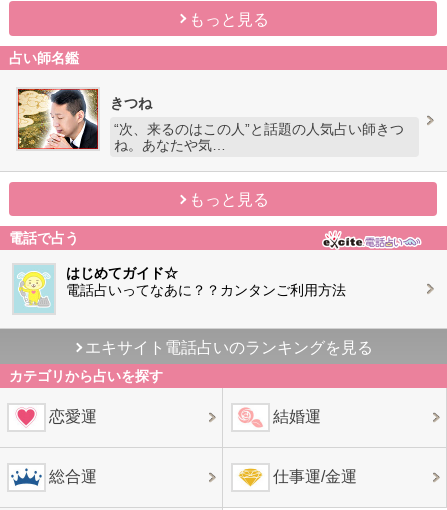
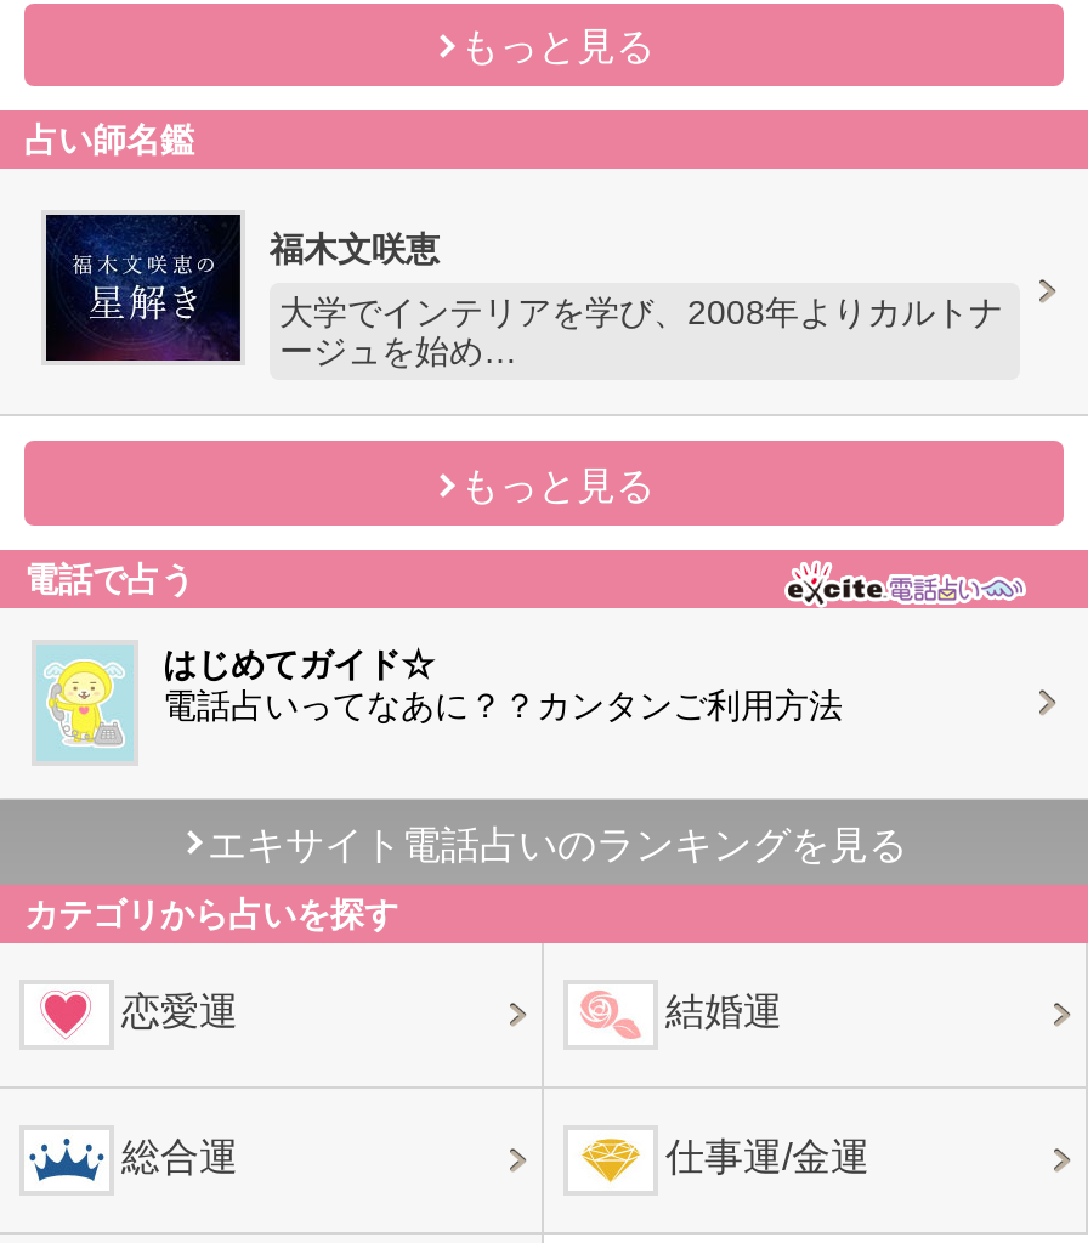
- [image]
- きつね
+ [image]
+ 福木文咲恵

- “次、来るのはこの人”と話題の人気占い師きつ
- ね。あなたや気…
+ 大学でインテリアを学び、2008年よりカルトナ
+ ージュを始め…
